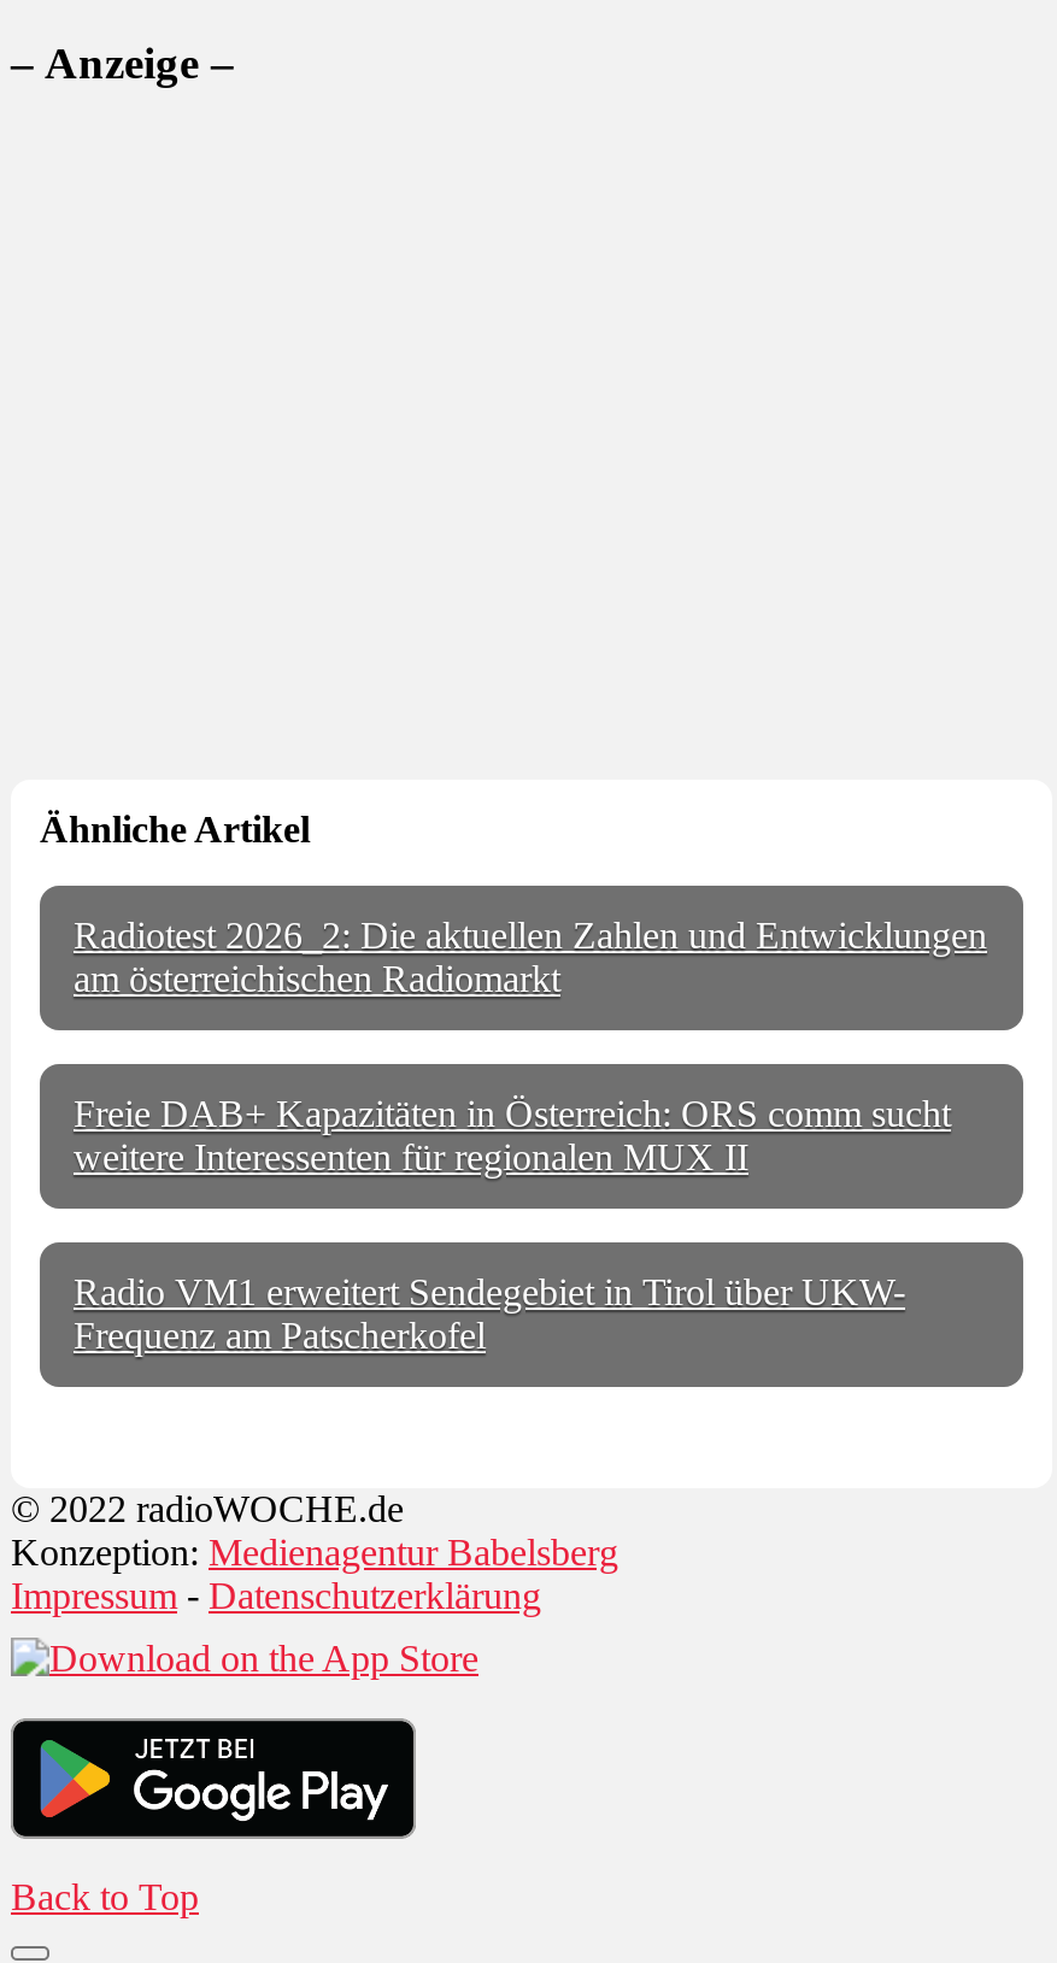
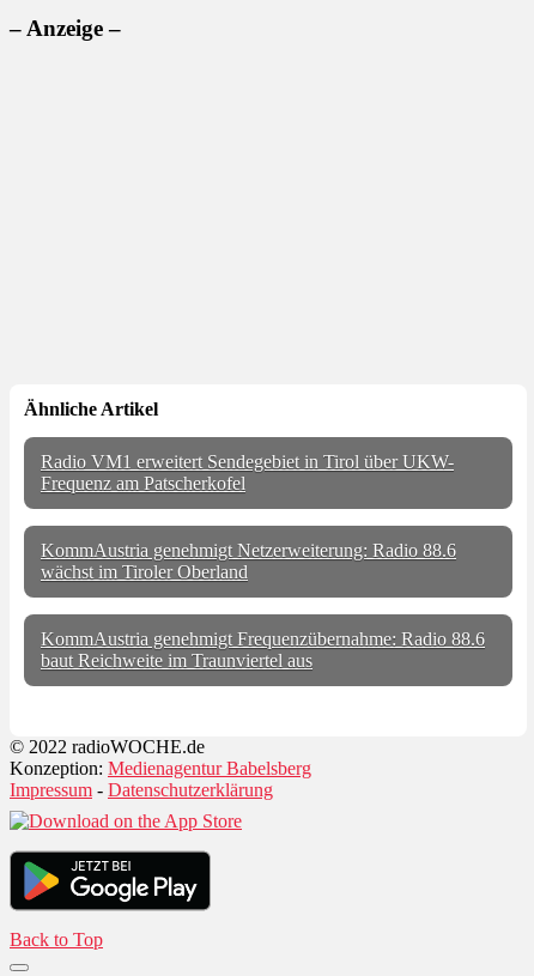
- Radiotest 2026_2: Die aktuellen Zahlen und Entwicklungen
- am österreichischen Radiomarkt
- Freie DAB+ Kapazitäten in Österreich: ORS comm sucht
- weitere Interessenten für regionalen MUX II

moved up: Radio VM1 erweitert Sendegebiet in Tirol über UKW- | Frequenz am Patscherkofel

+ KommAustria genehmigt Netzerweiterung: Radio 88.6
+ wächst im Tiroler Oberland
+ KommAustria genehmigt Frequenzübernahme: Radio 88.6
+ baut Reichweite im Traunviertel aus
